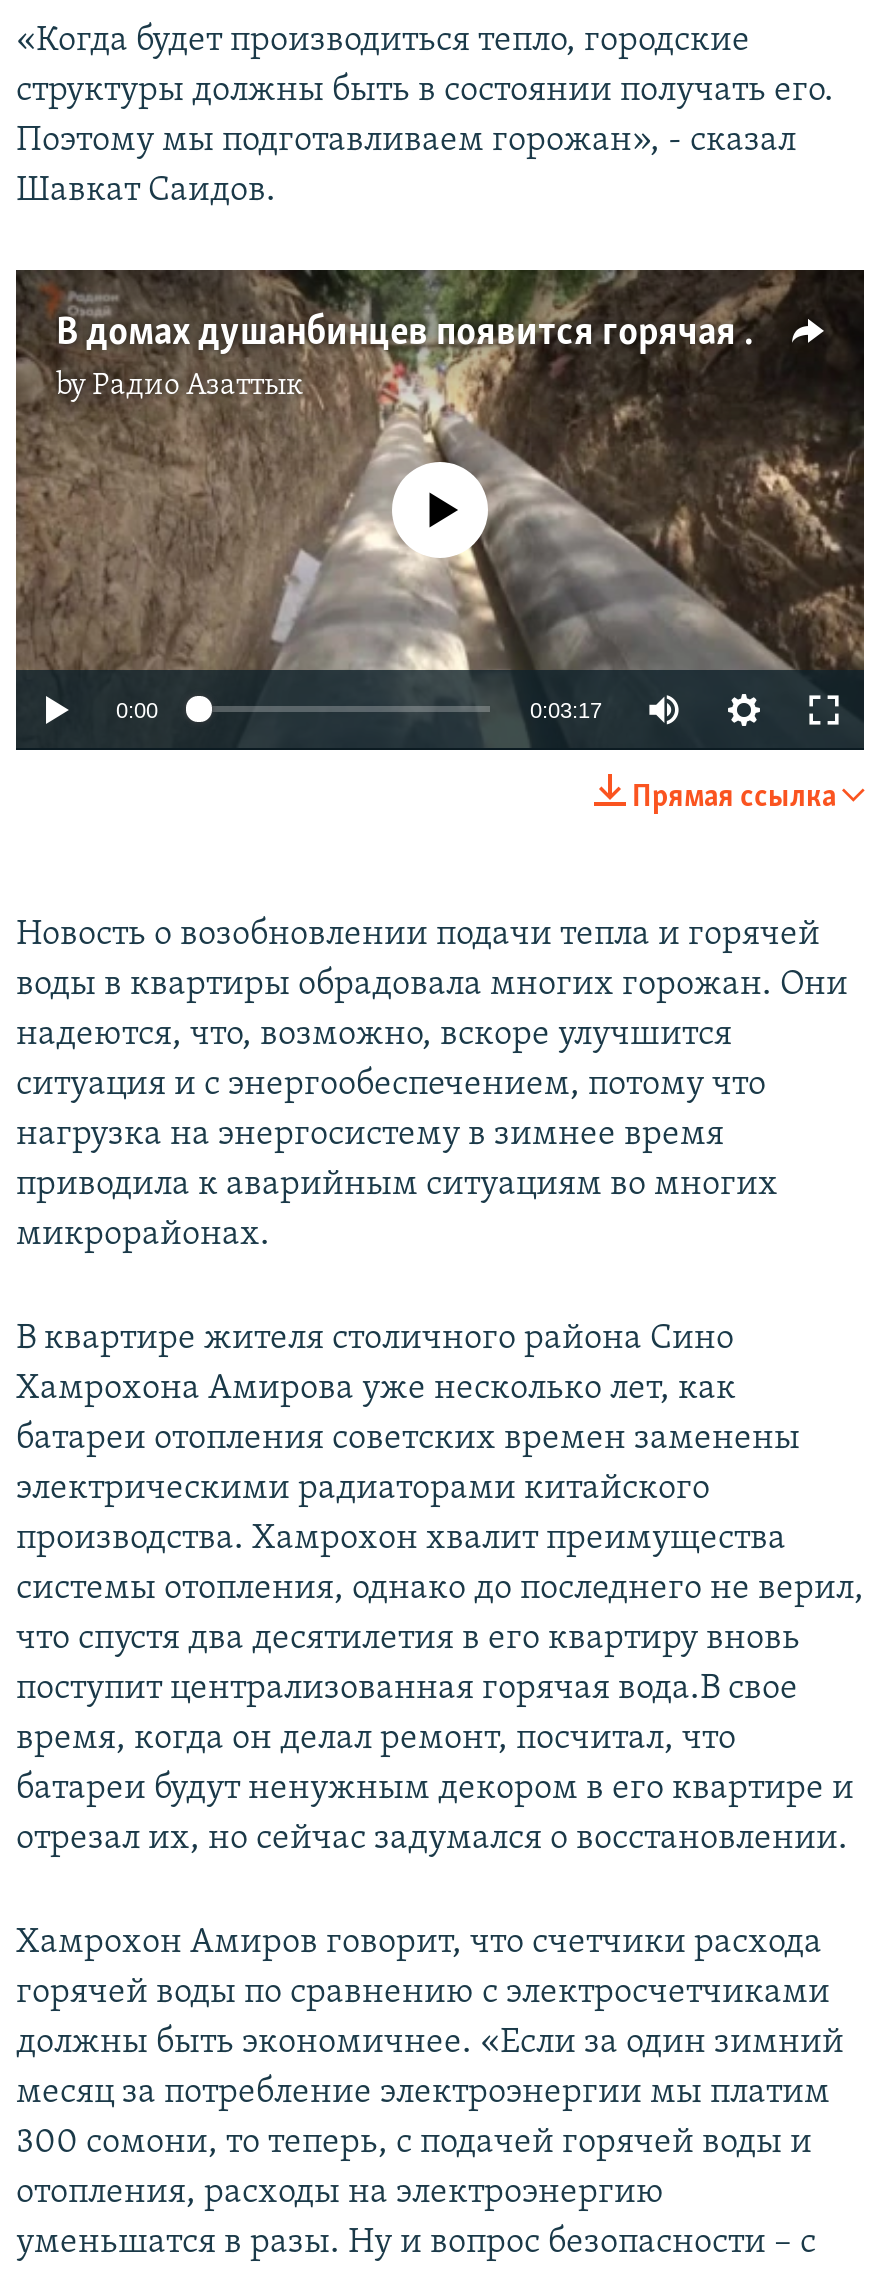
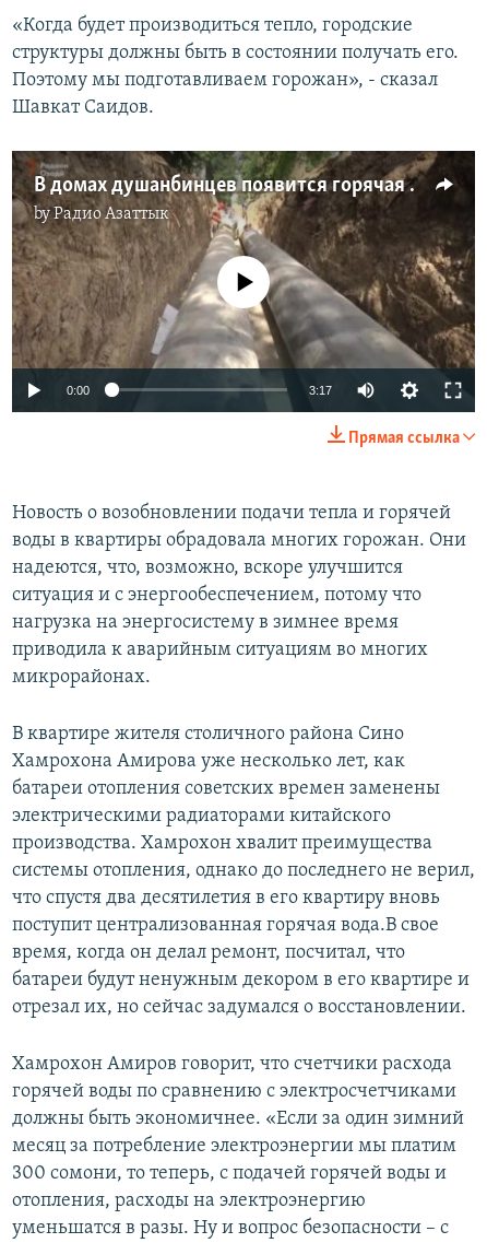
- 0:03:17
+ 3:17
